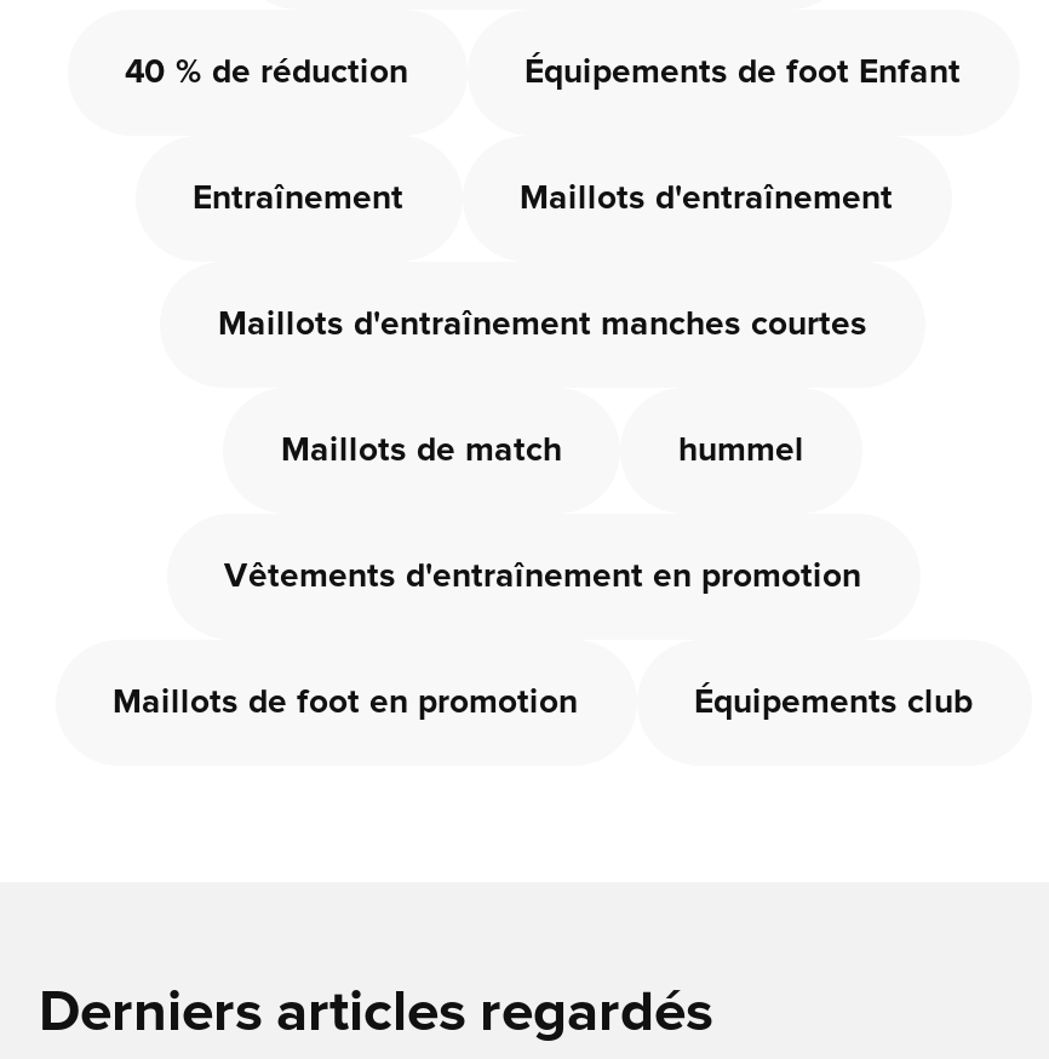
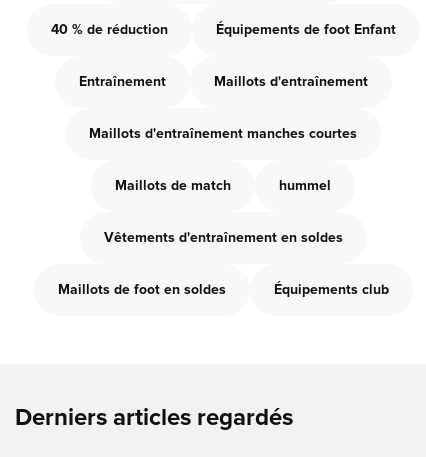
- Vêtements d'entraînement en promotion
+ Vêtements d'entraînement en soldes

- Maillots de foot en promotion
+ Maillots de foot en soldes
